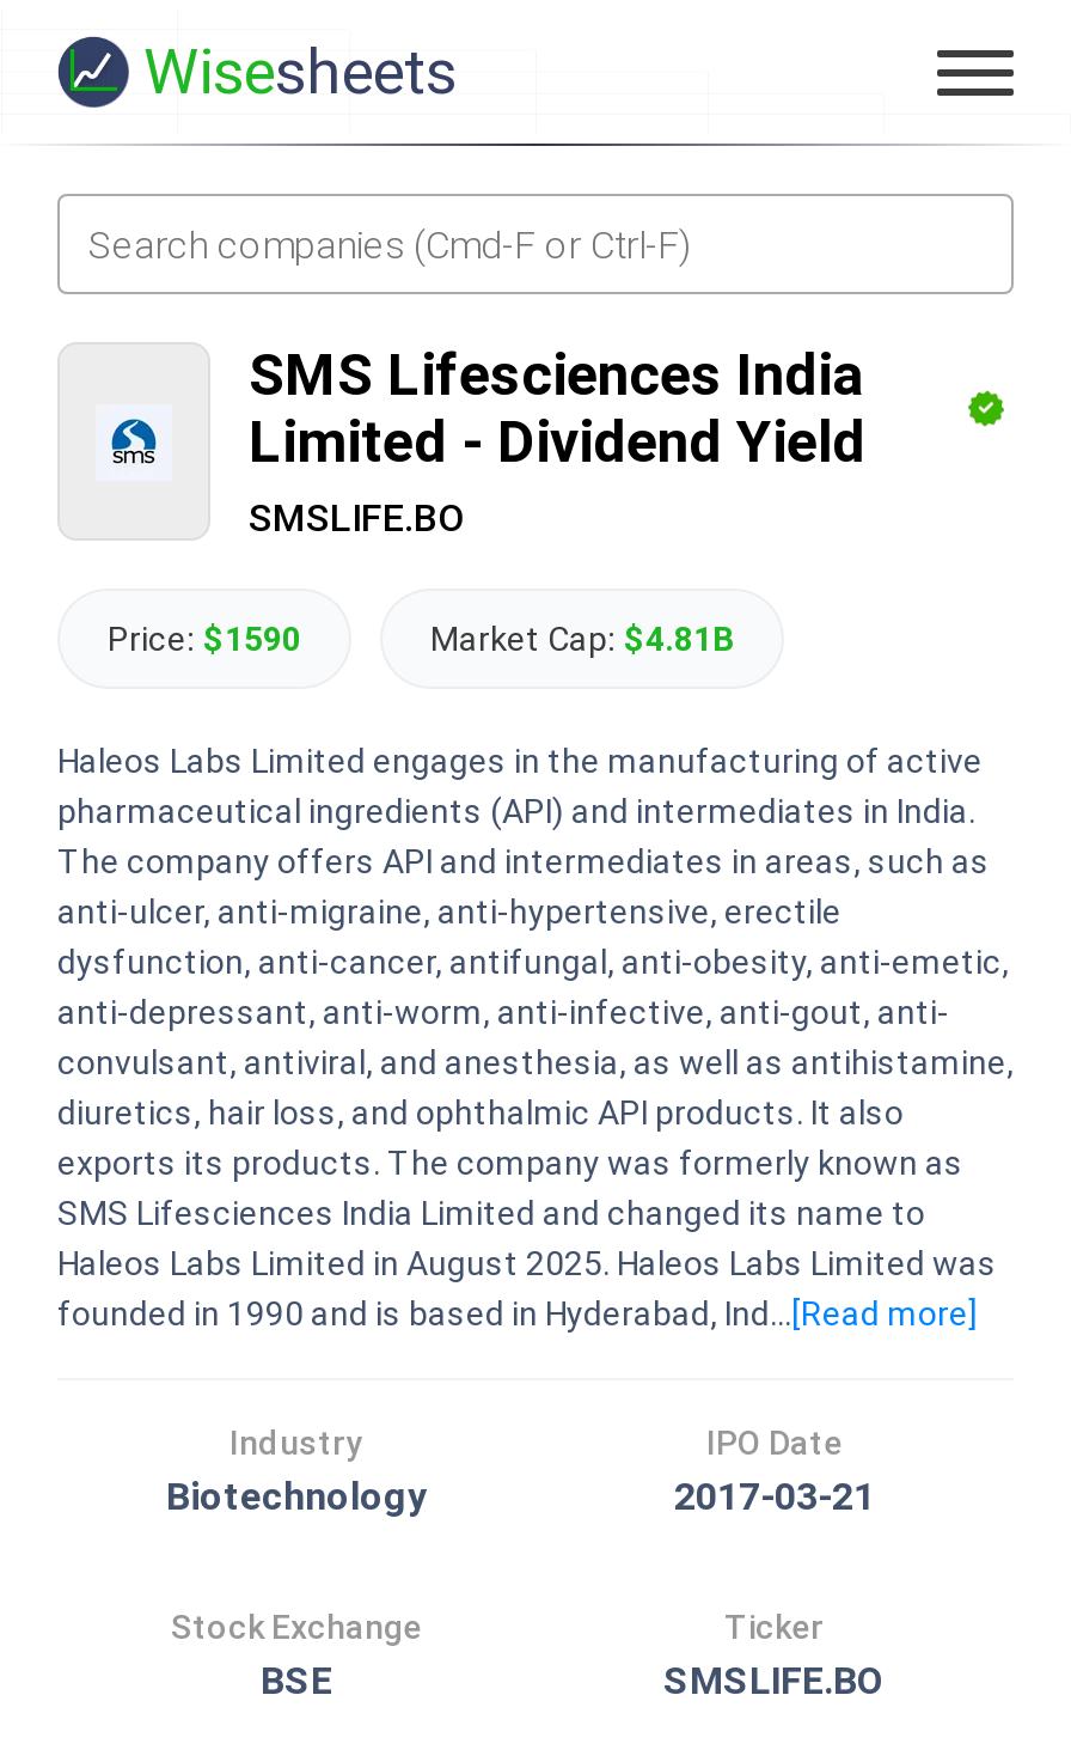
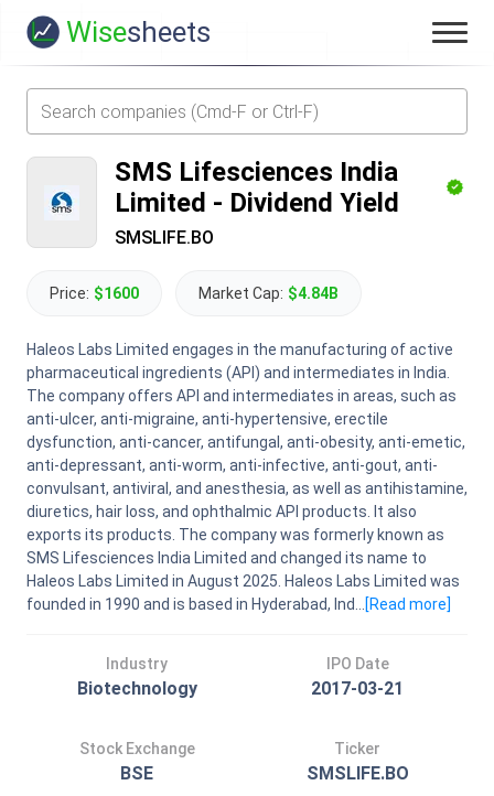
- Price: $1590
+ Price: $1600

- Market Cap: $4.81B
+ Market Cap: $4.84B
